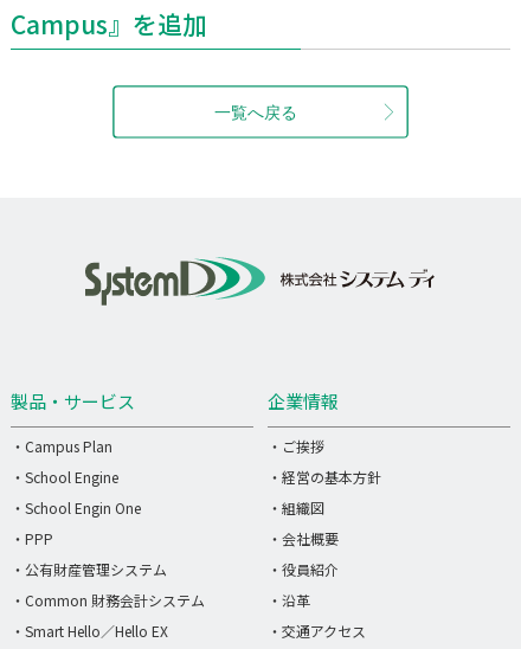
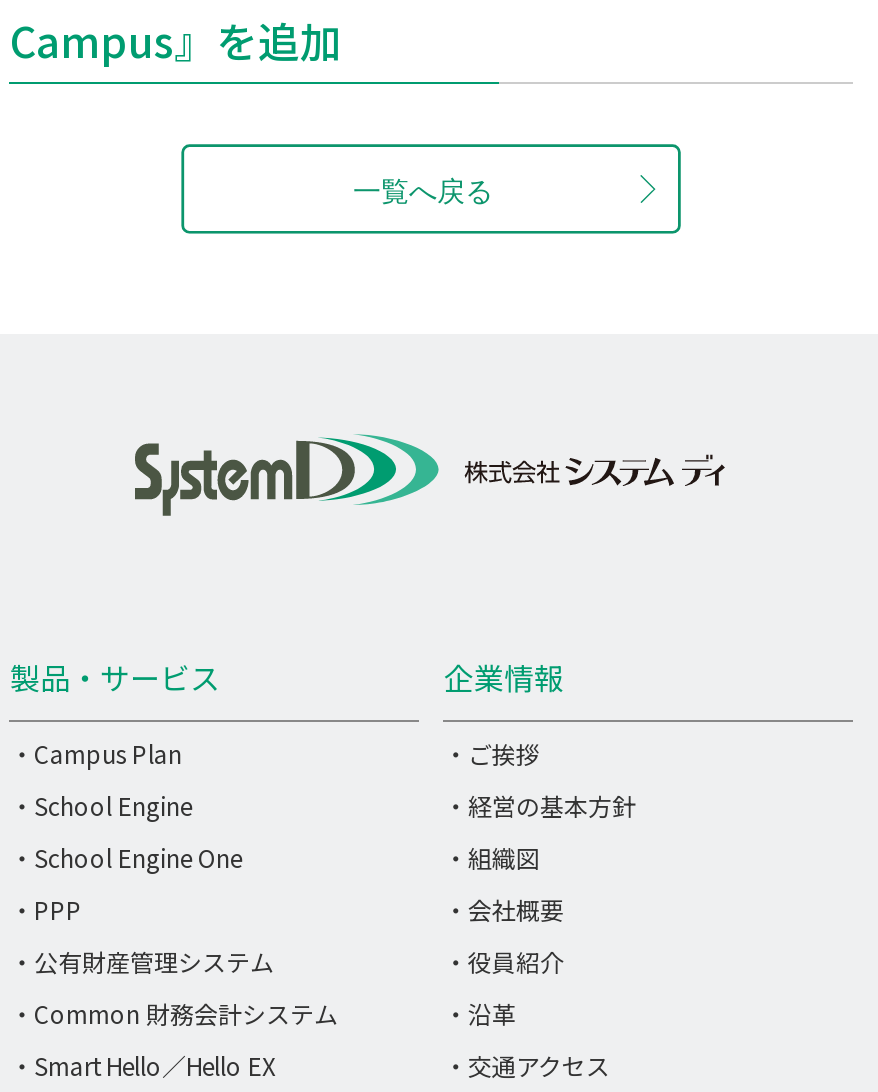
- ・School Engin One
+ ・School Engine One
